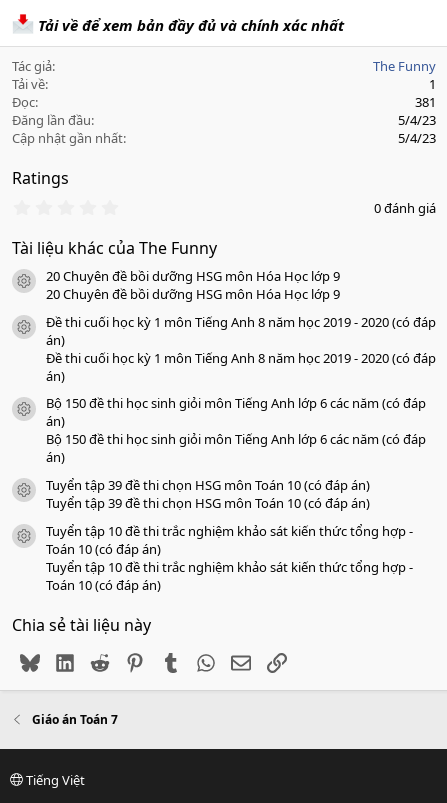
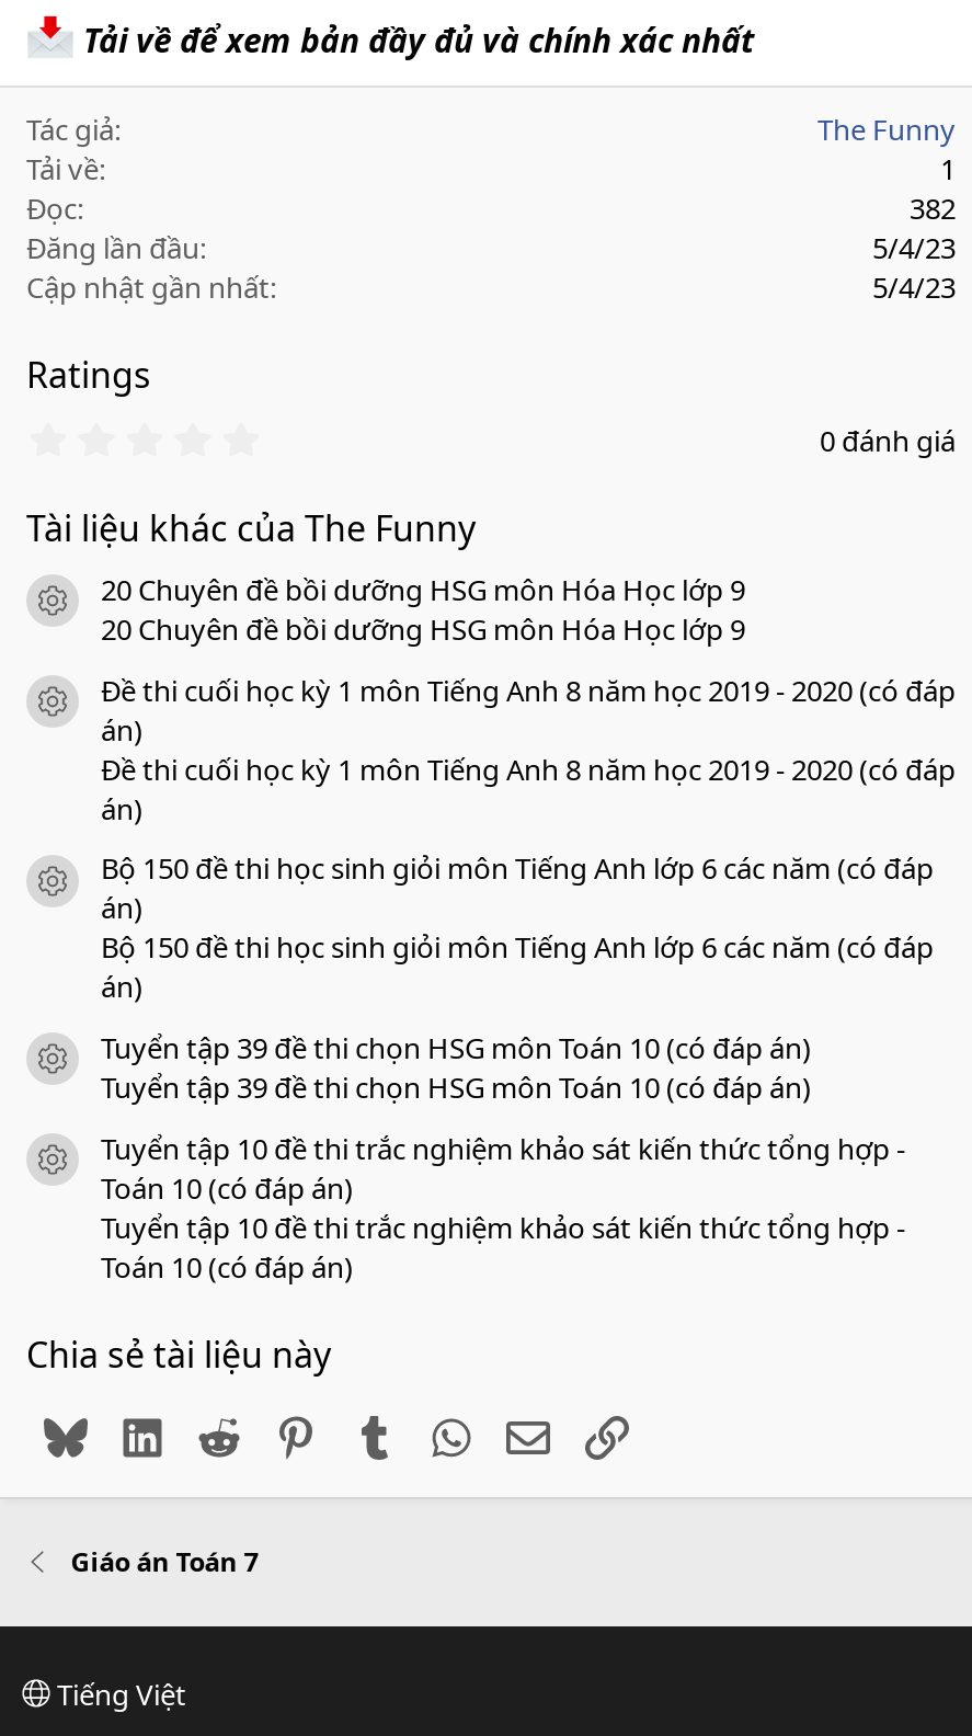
- 381
+ 382
